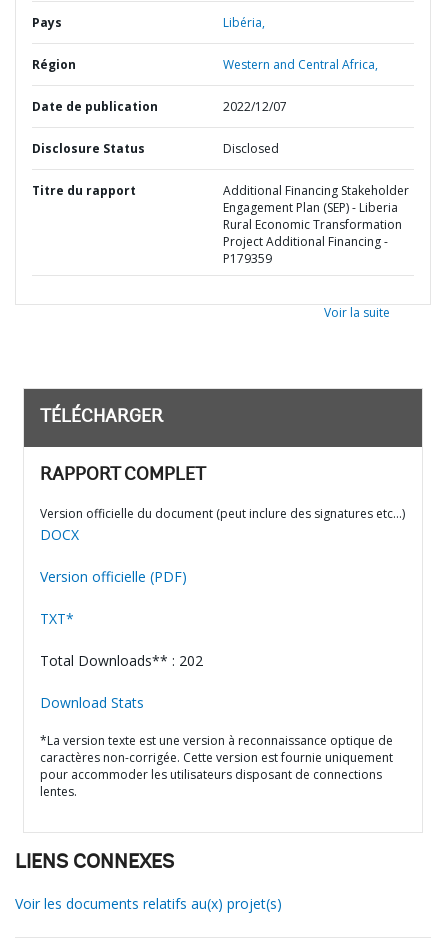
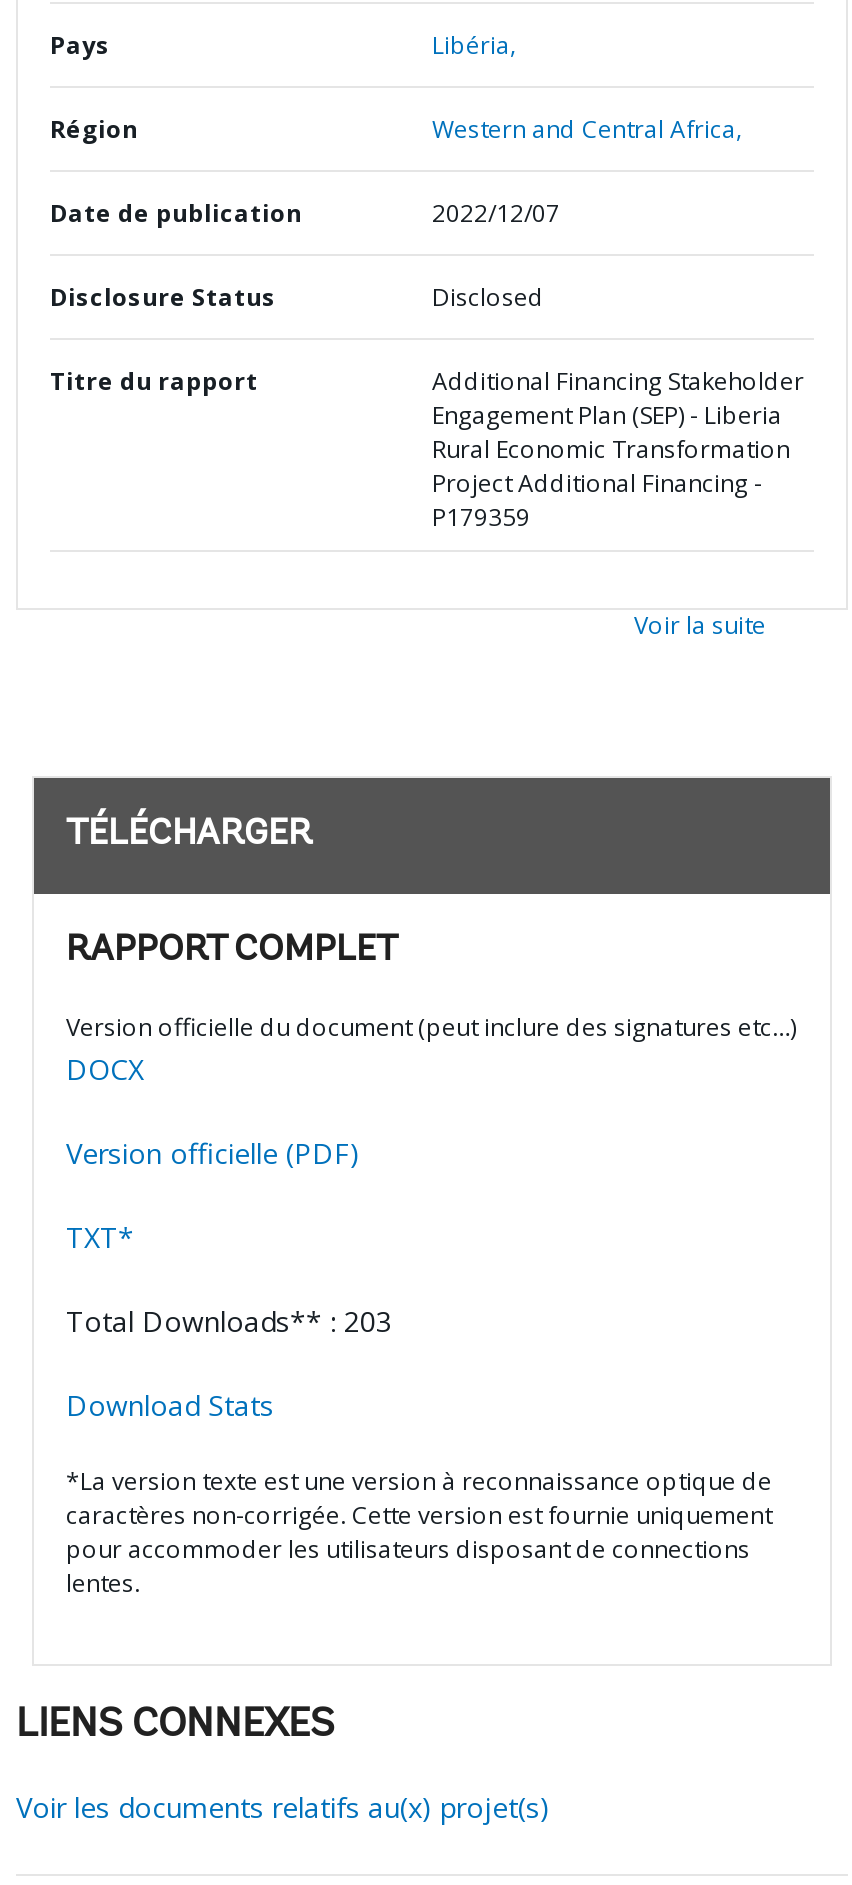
- Total Downloads** : 202
+ Total Downloads** : 203
